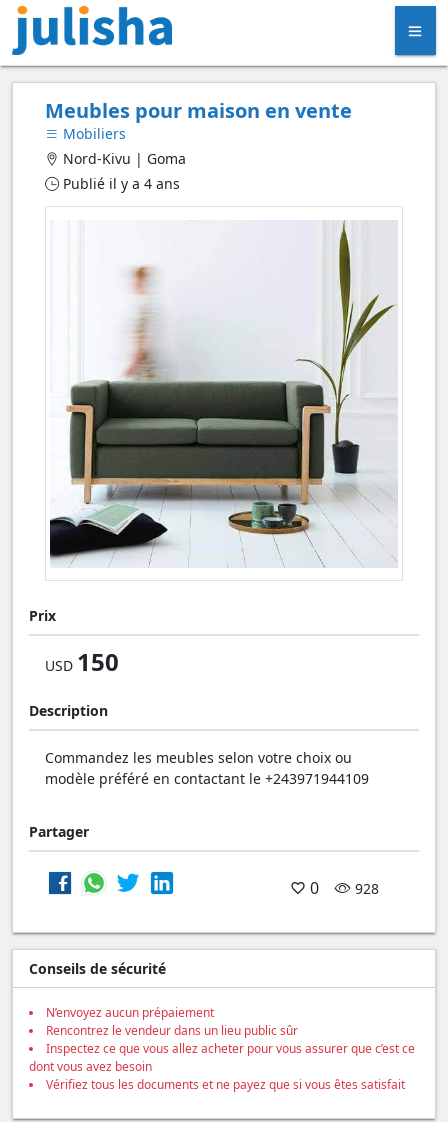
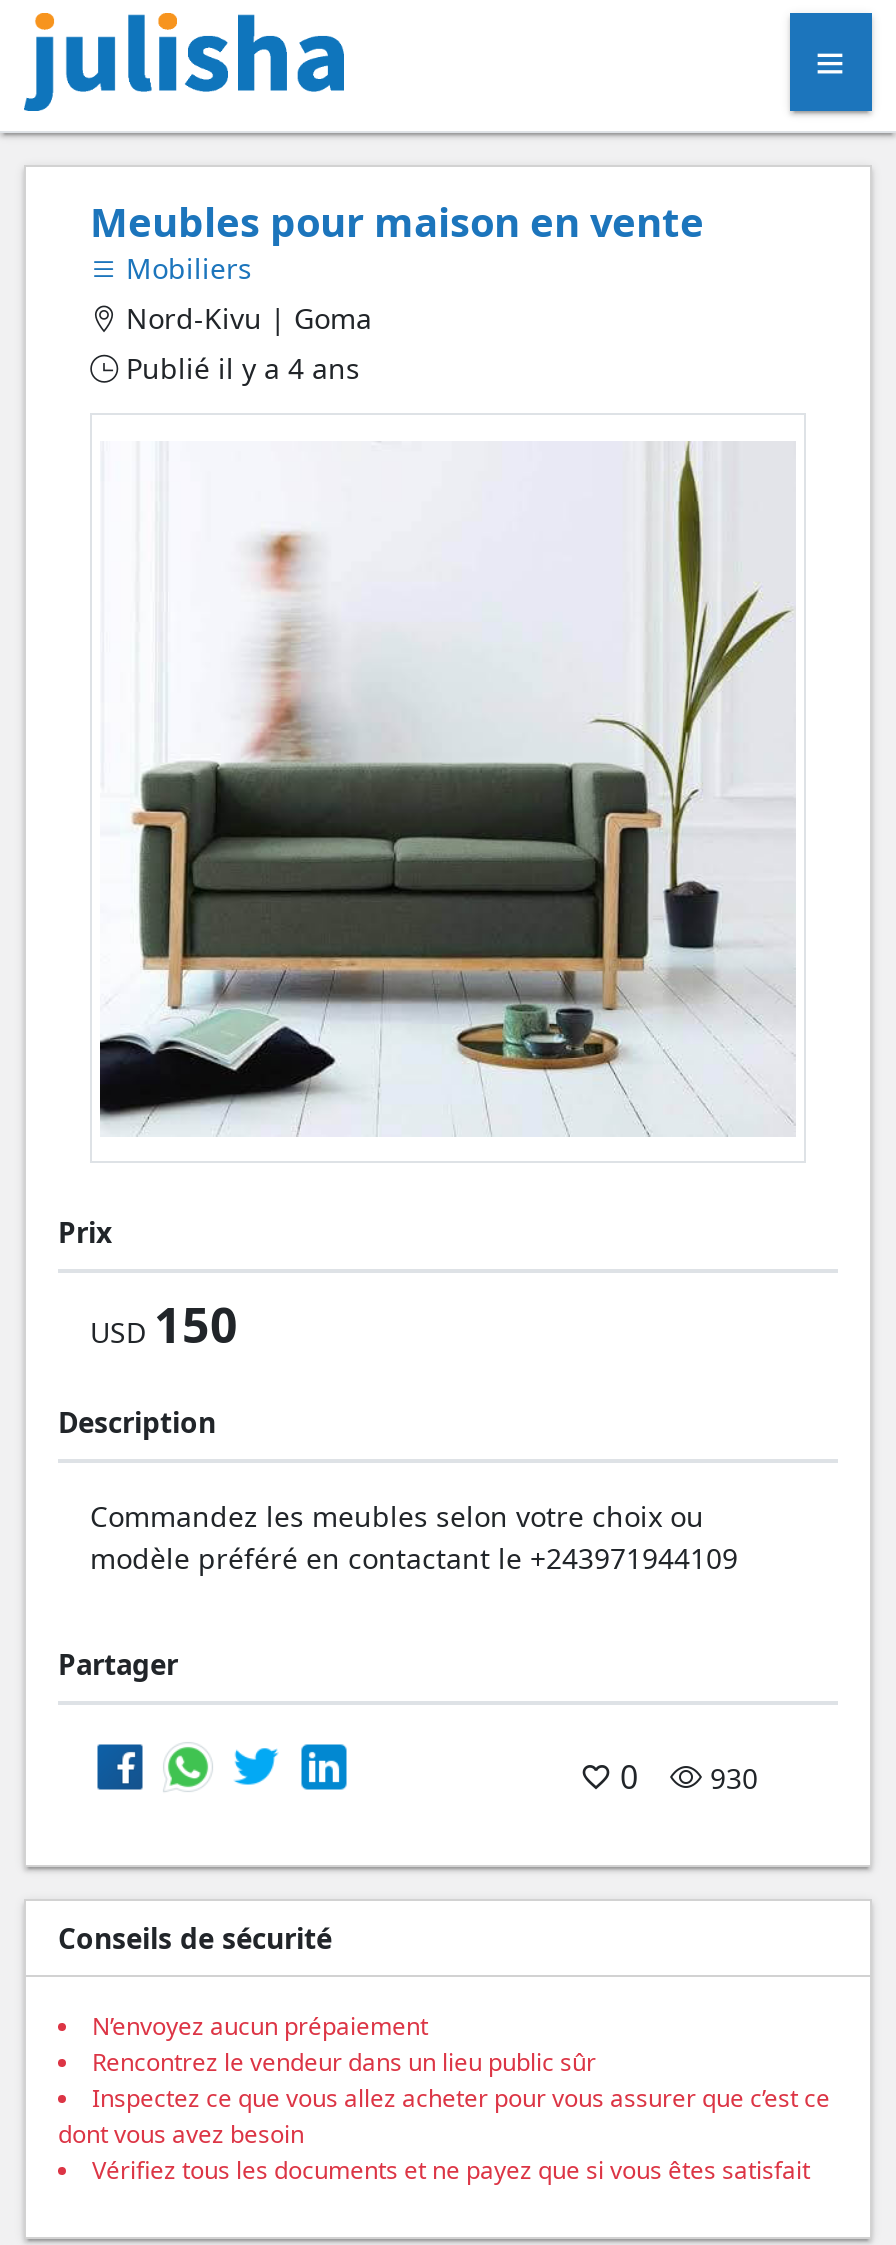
- 928
+ 930
